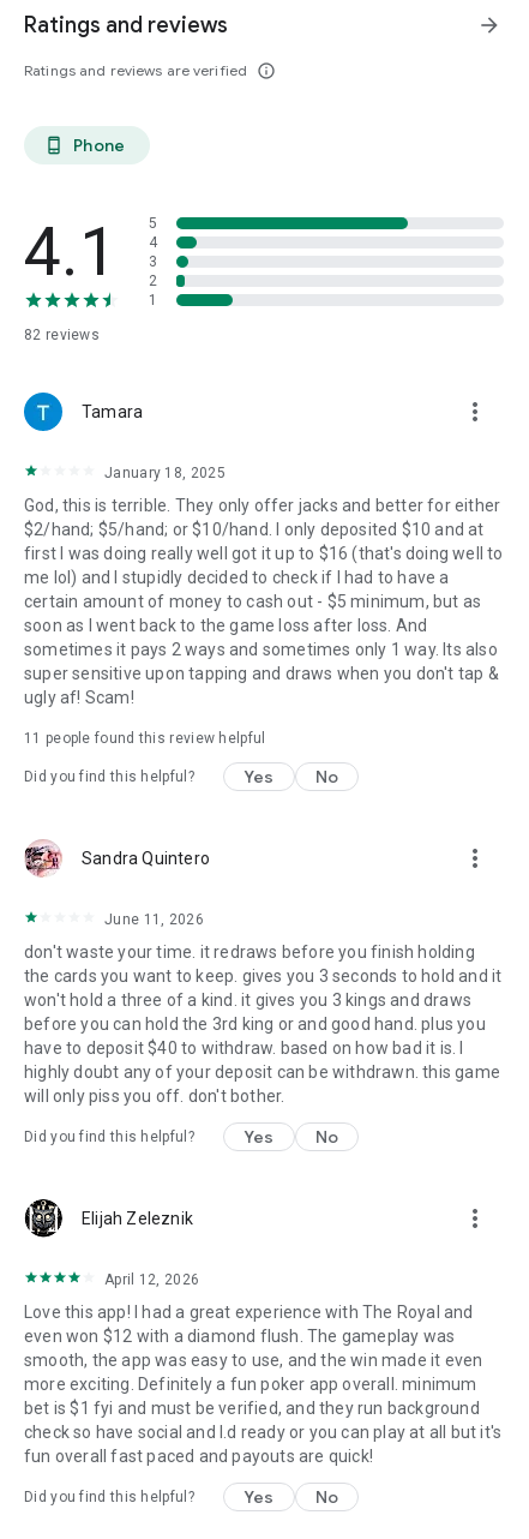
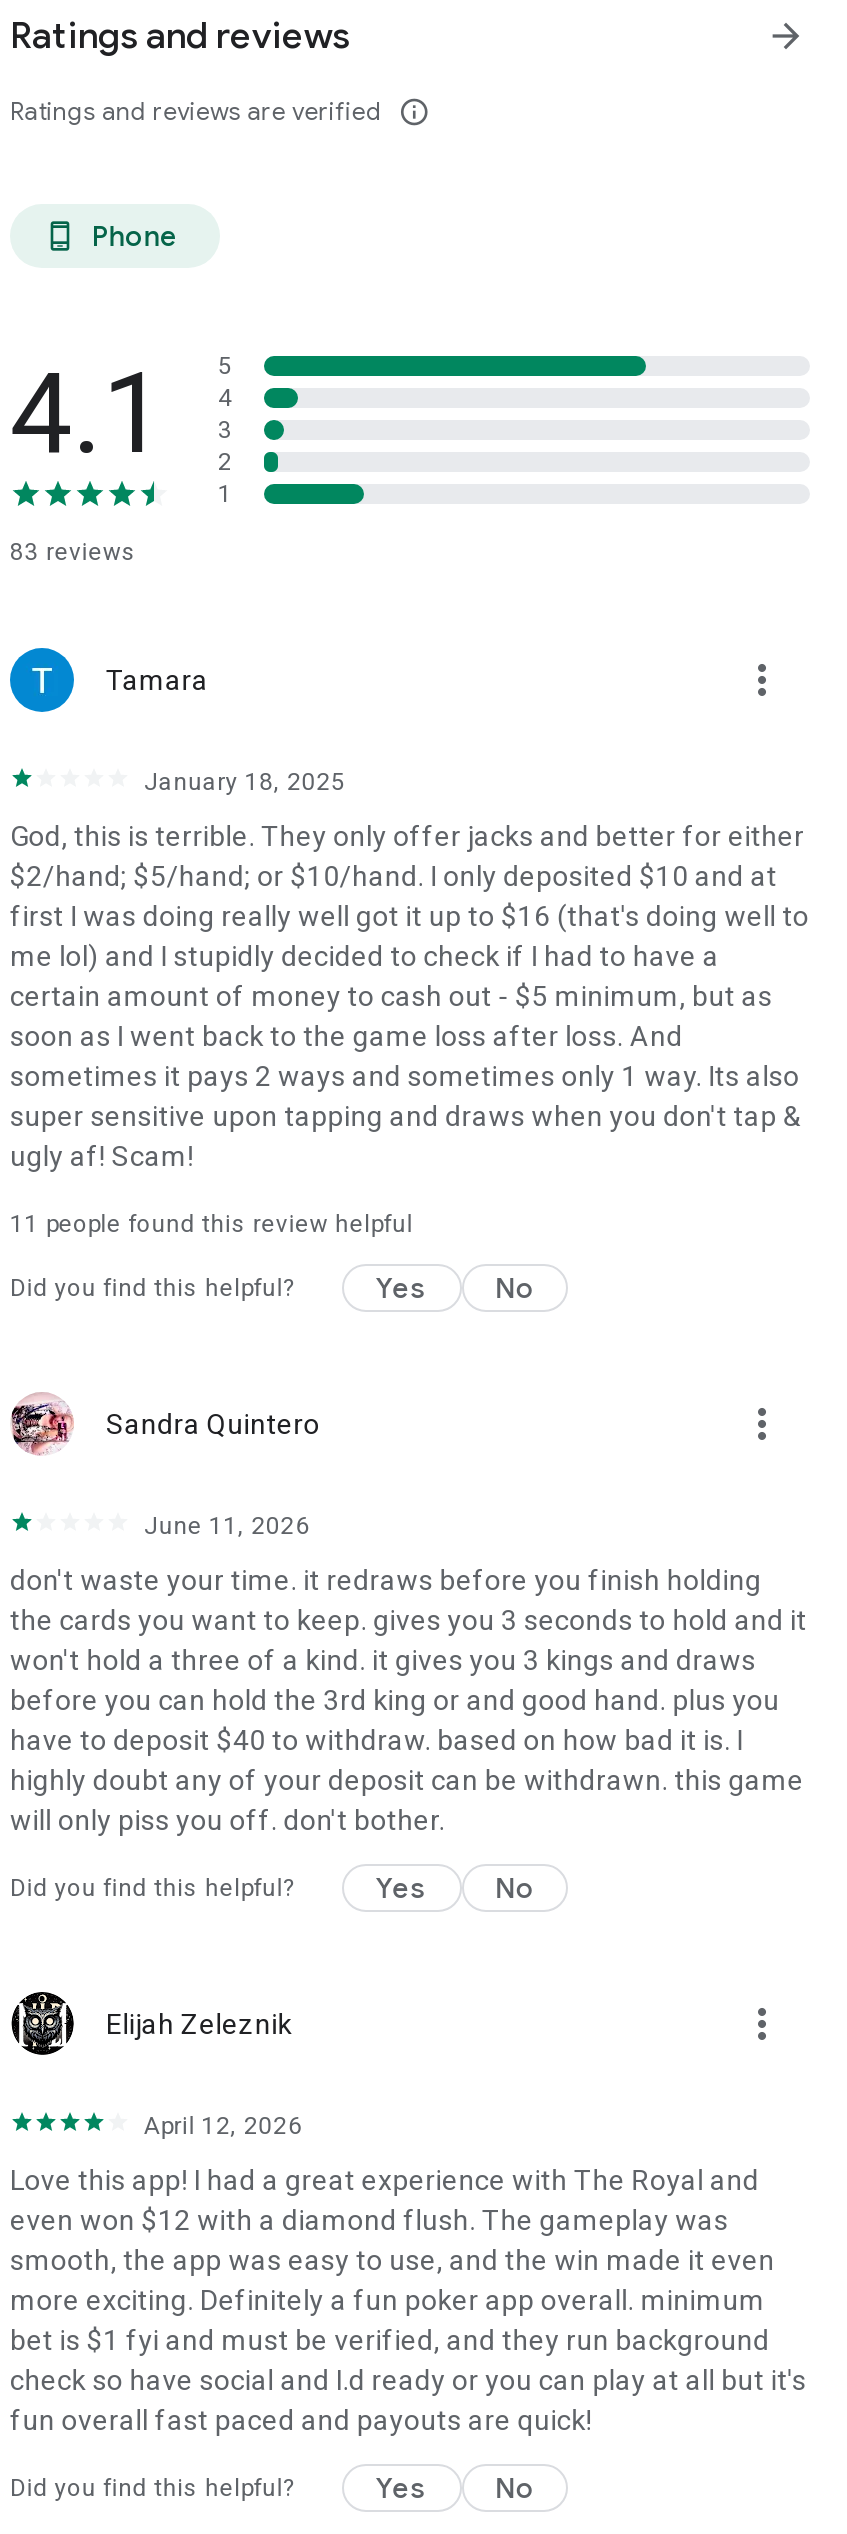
- 82 reviews
+ 83 reviews
